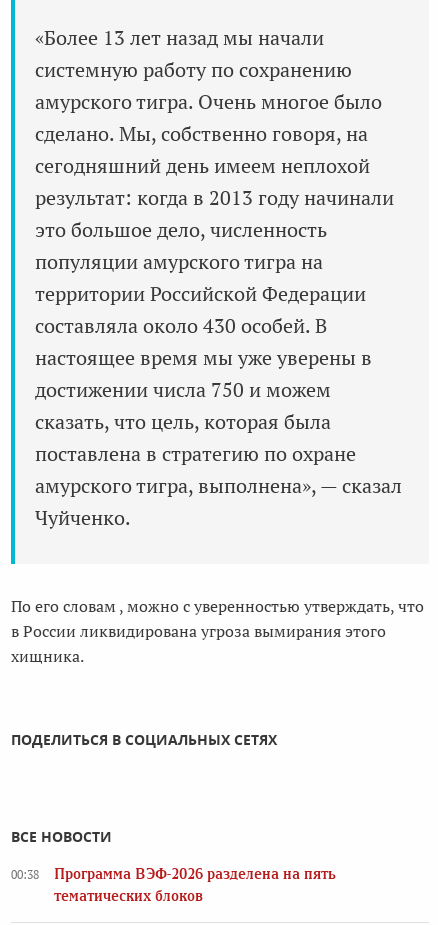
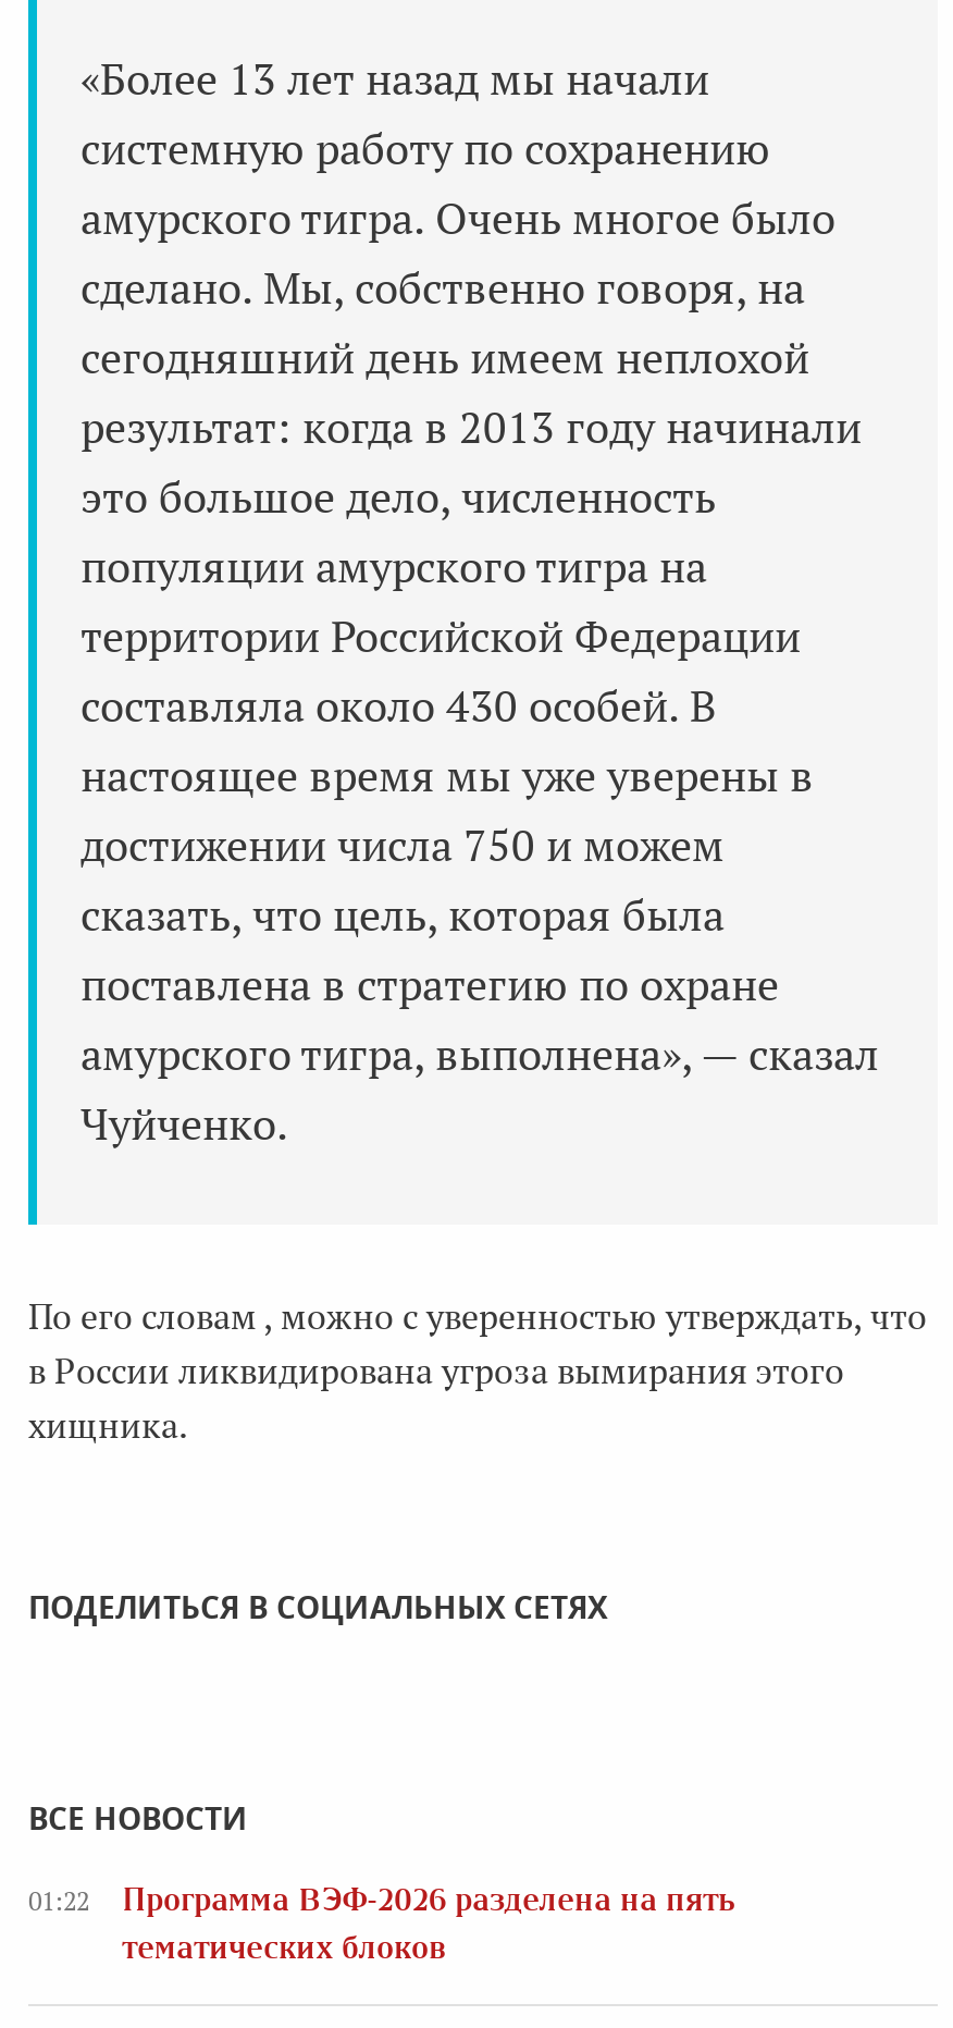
- 00:38 Программа ВЭФ-2026 разделена на пять
+ 01:22 Программа ВЭФ-2026 разделена на пять
